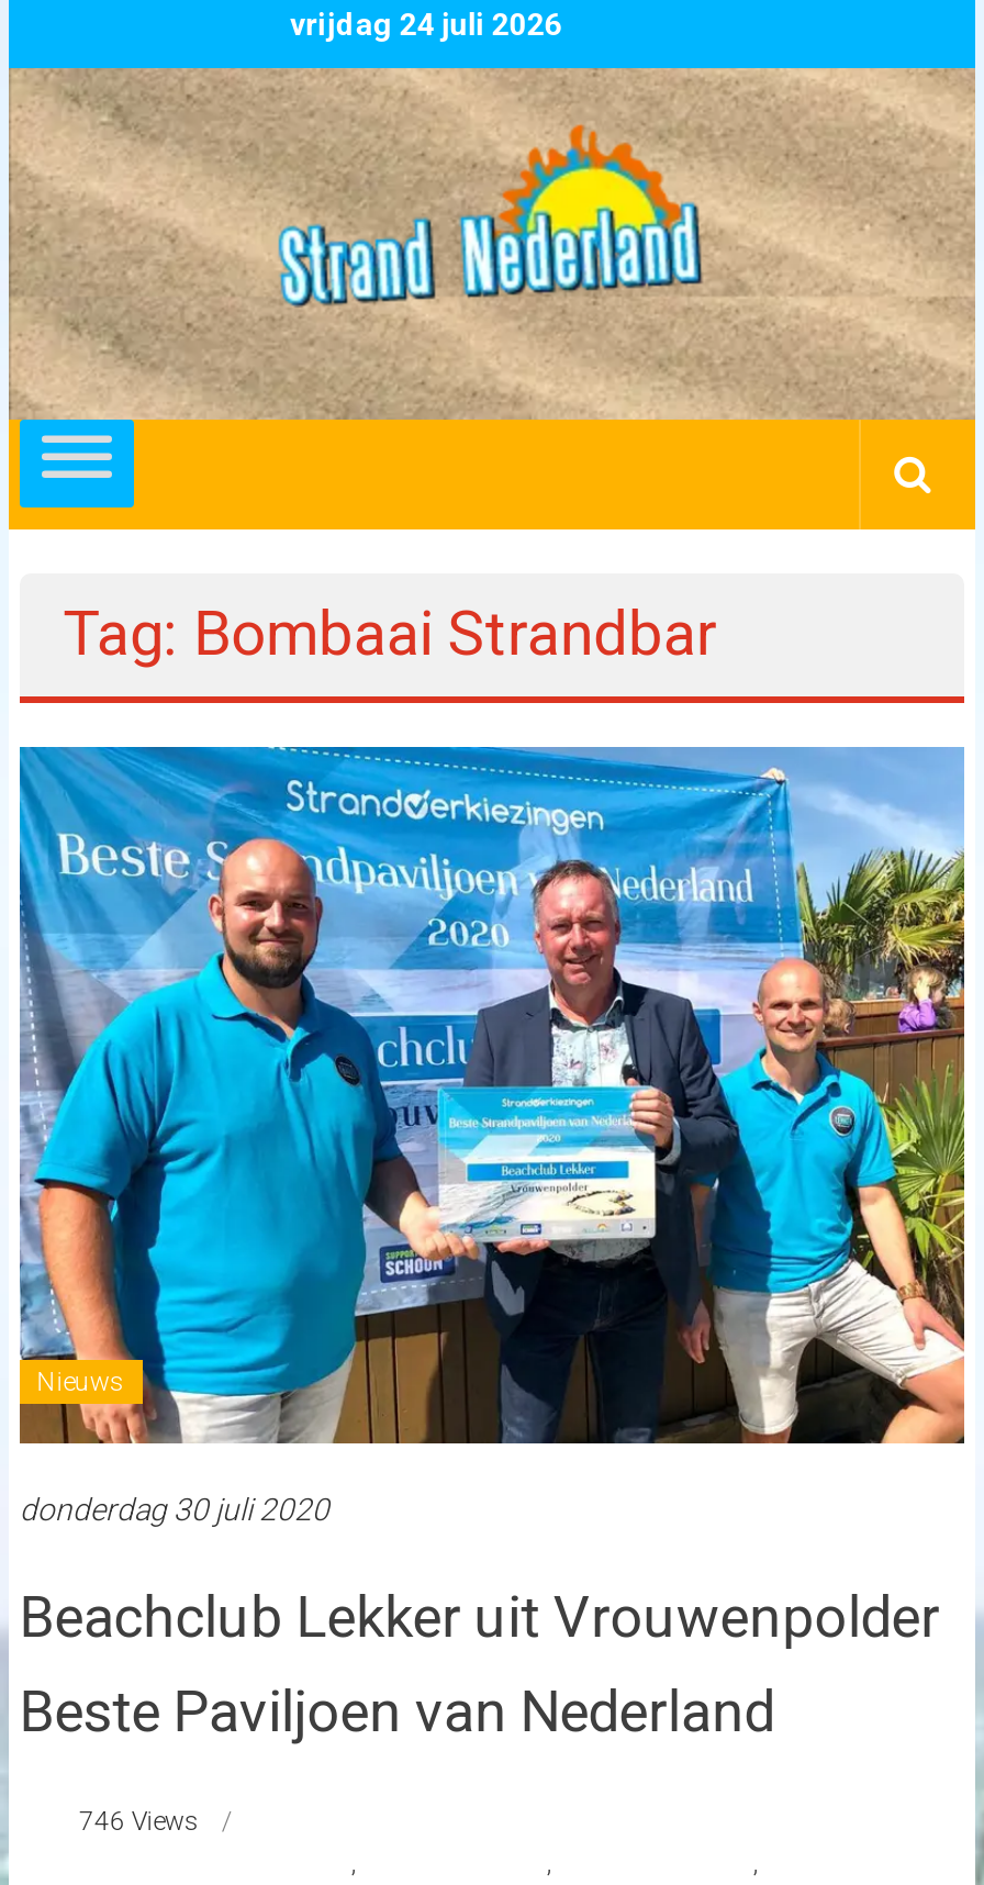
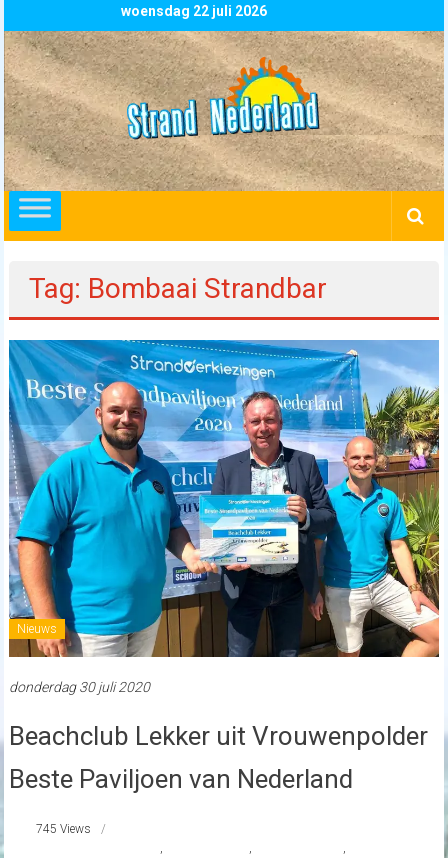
- vrijdag 24 juli 2026
+ woensdag 22 juli 2026

- 746 Views
+ 745 Views
